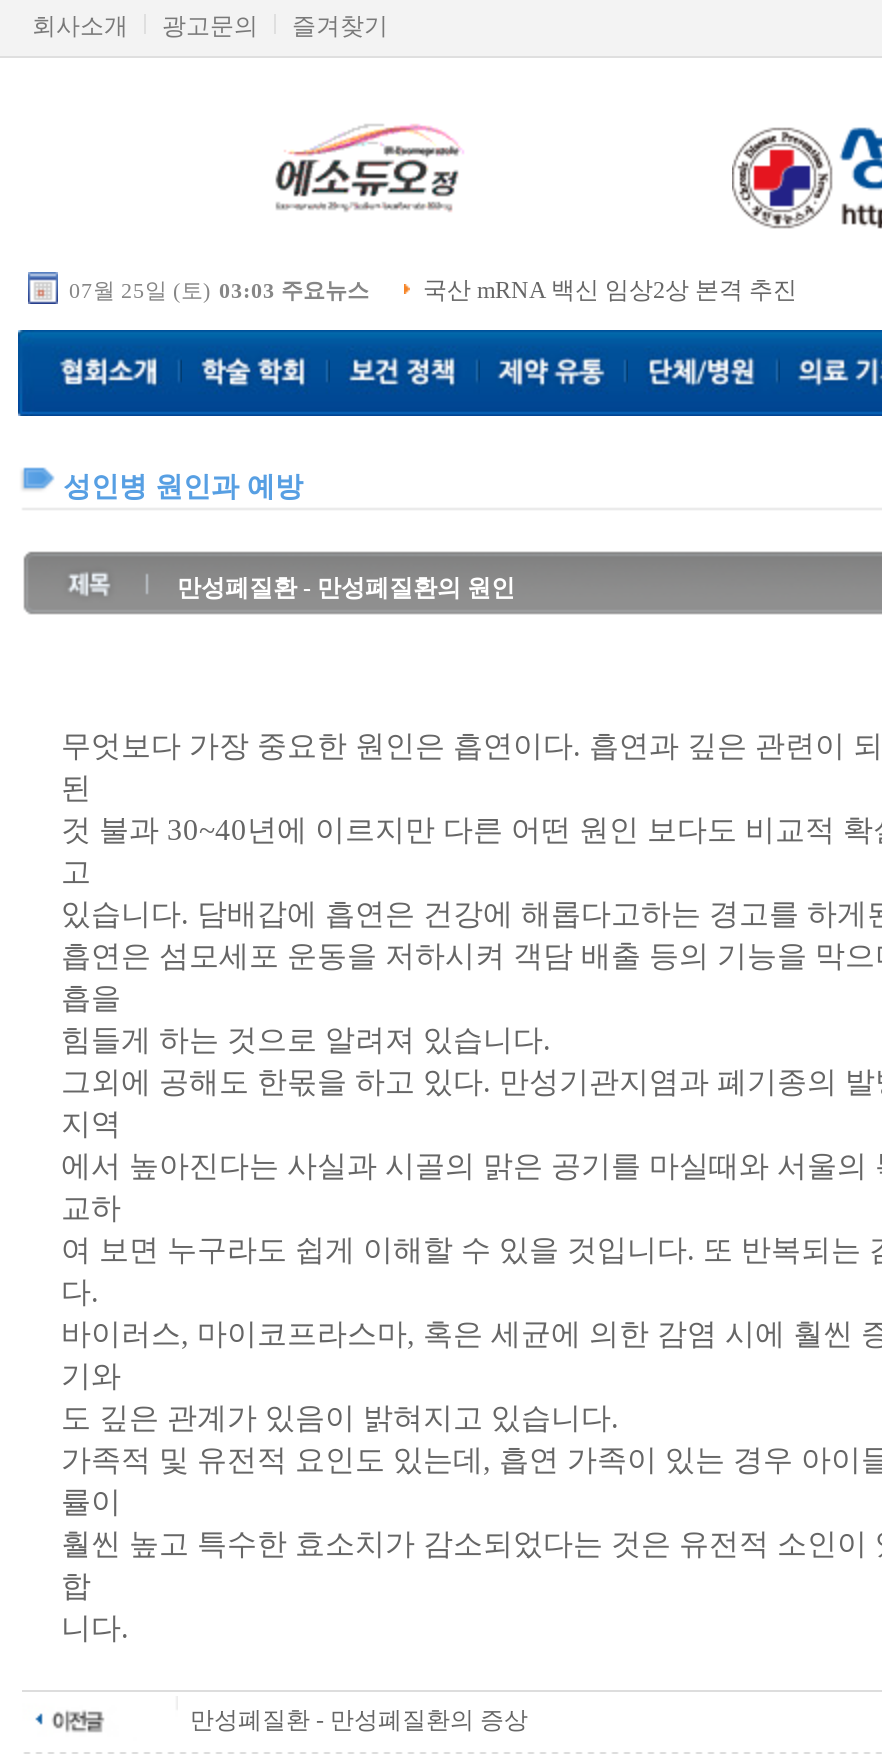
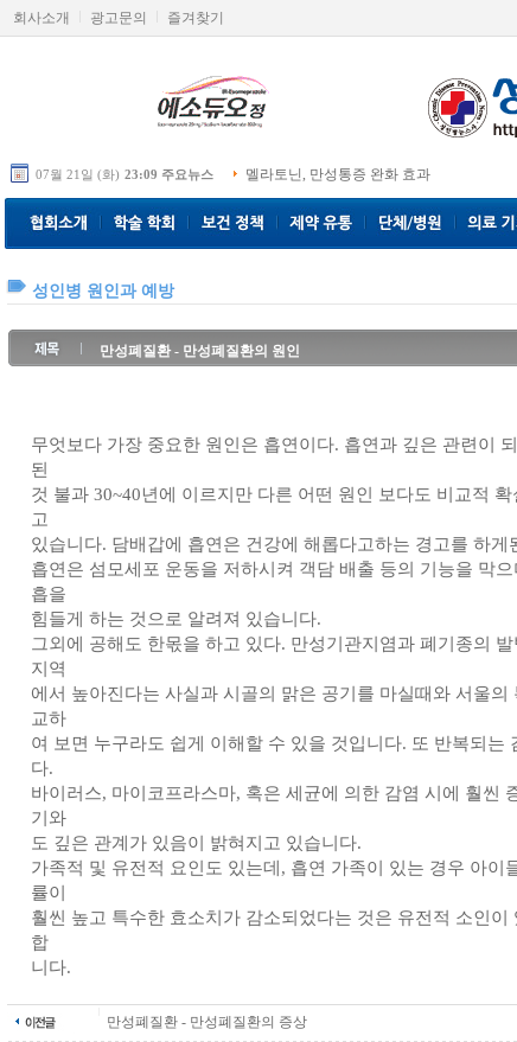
- 07월 25일 (토) 03:03 주요뉴스
- 국산 mRNA 백신 임상2상 본격 추진
+ 07월 21일 (화) 23:09 주요뉴스
+ 멜라토닌, 만성통증 완화 효과
